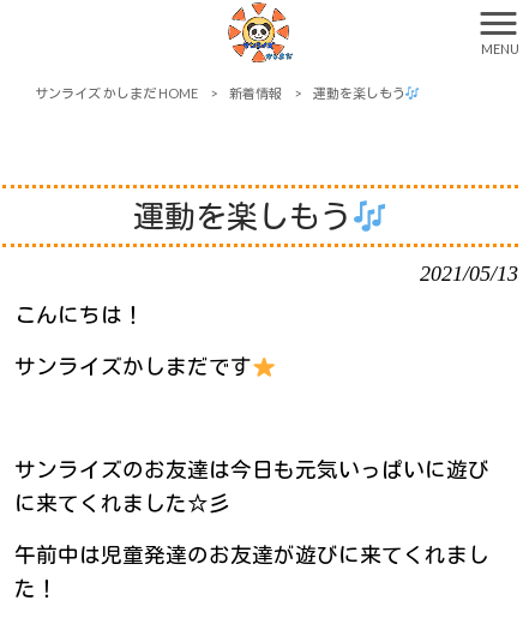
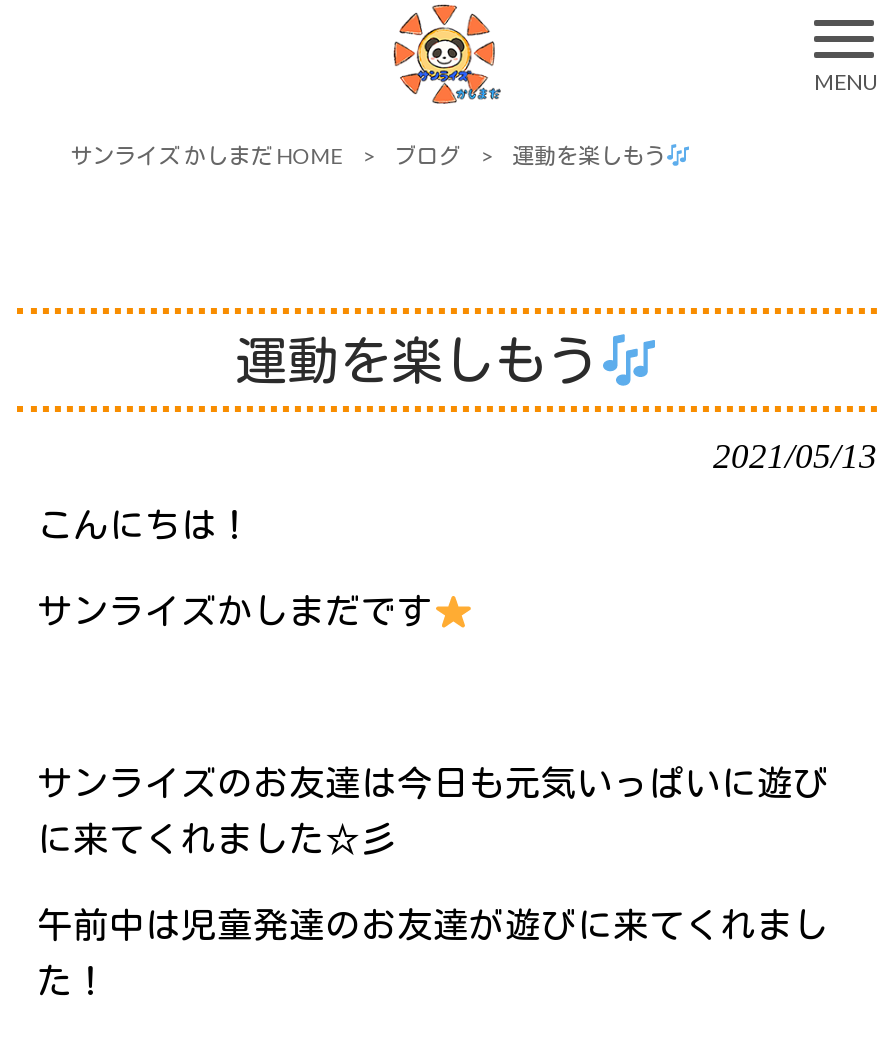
- 新着情報
+ ブログ
